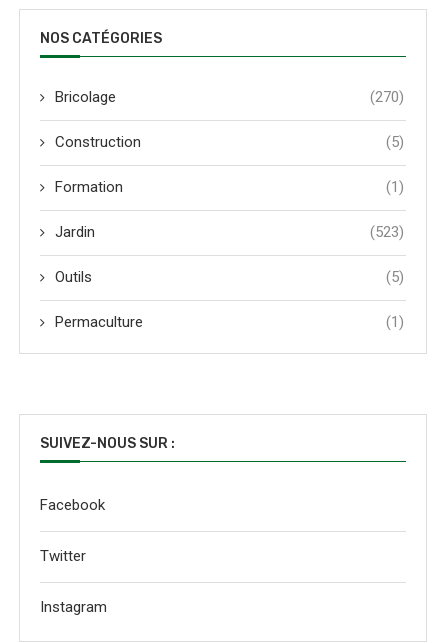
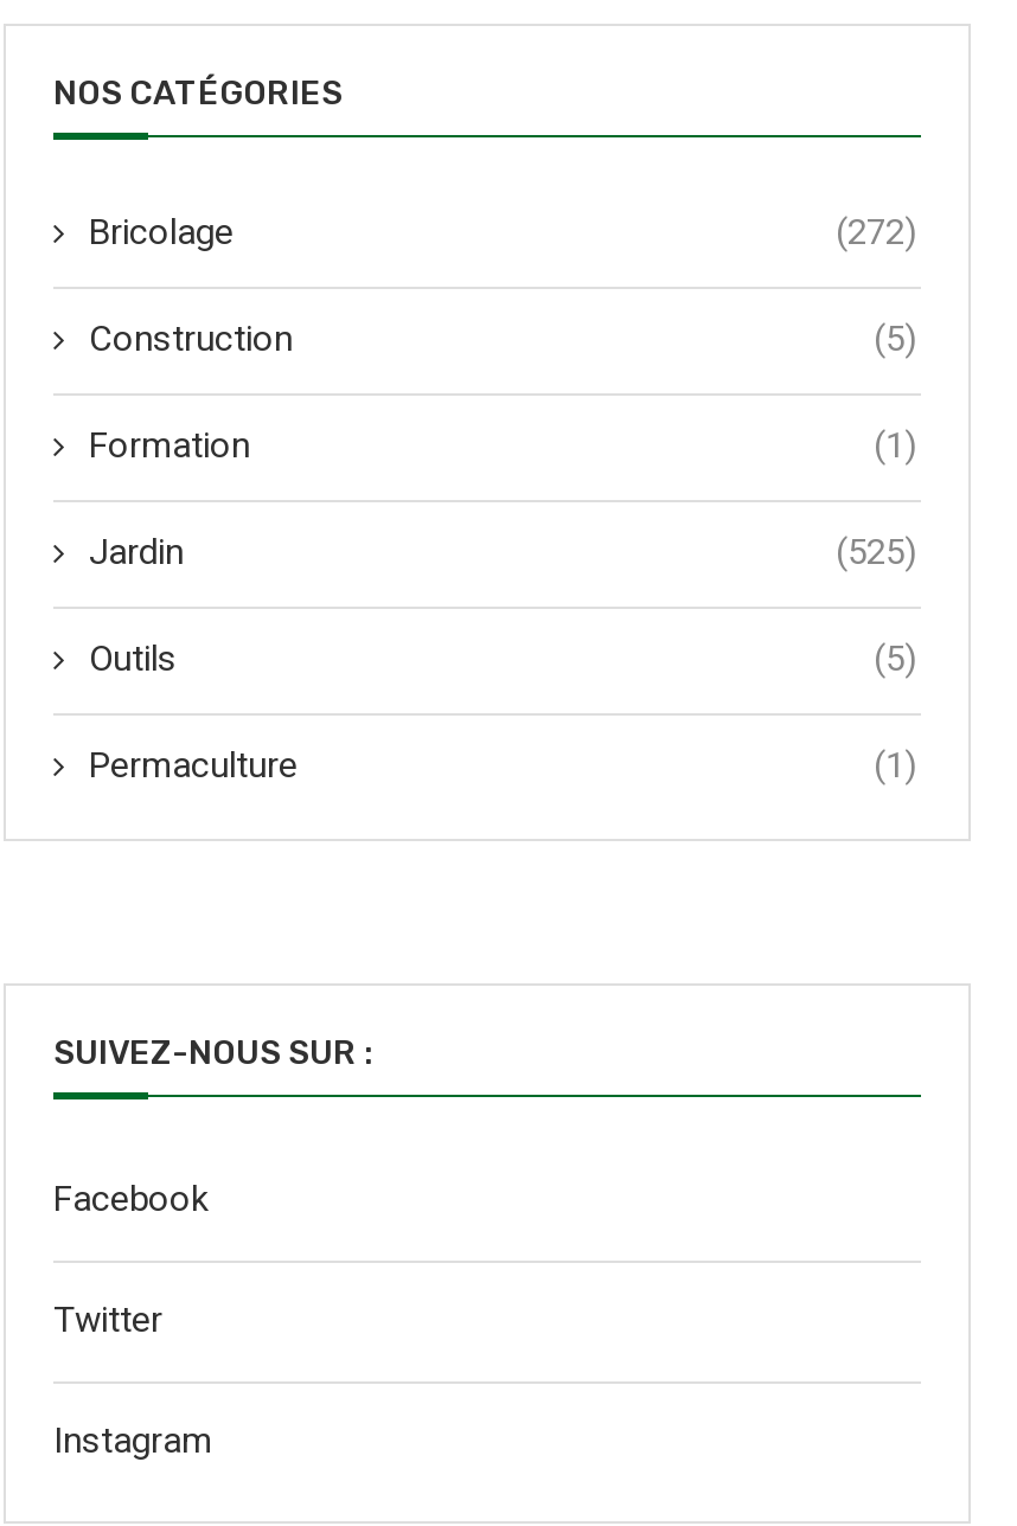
- (270)
+ (272)

- (523)
+ (525)
